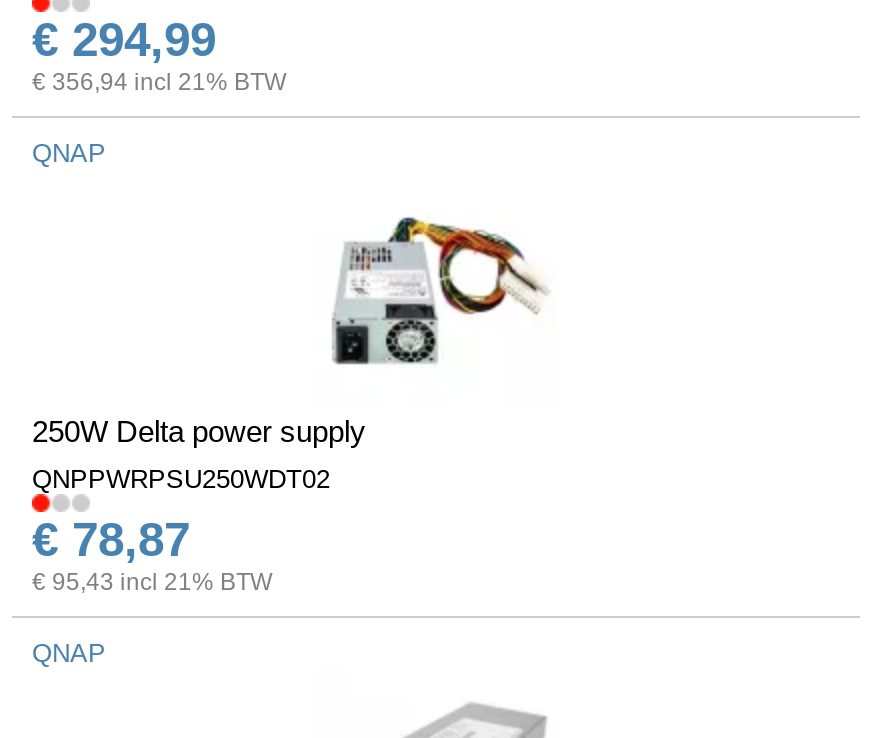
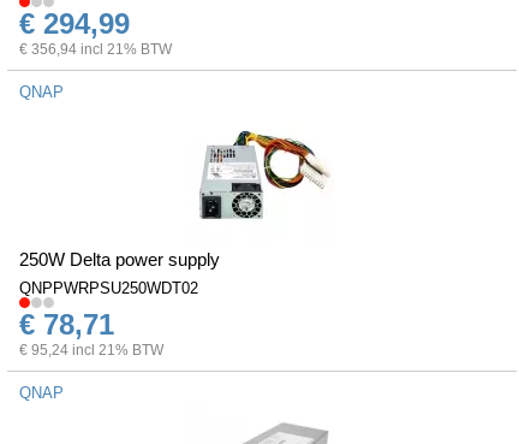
- € 78,87
+ € 78,71

- € 95,43 incl 21% BTW
+ € 95,24 incl 21% BTW
